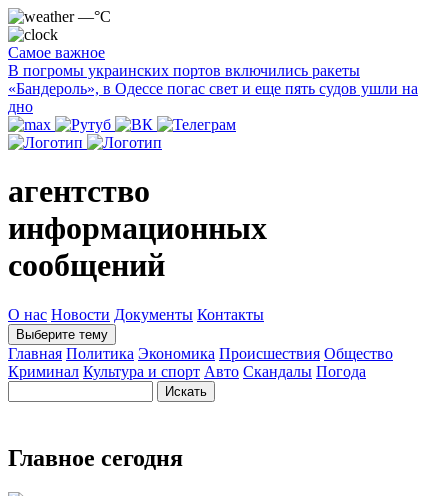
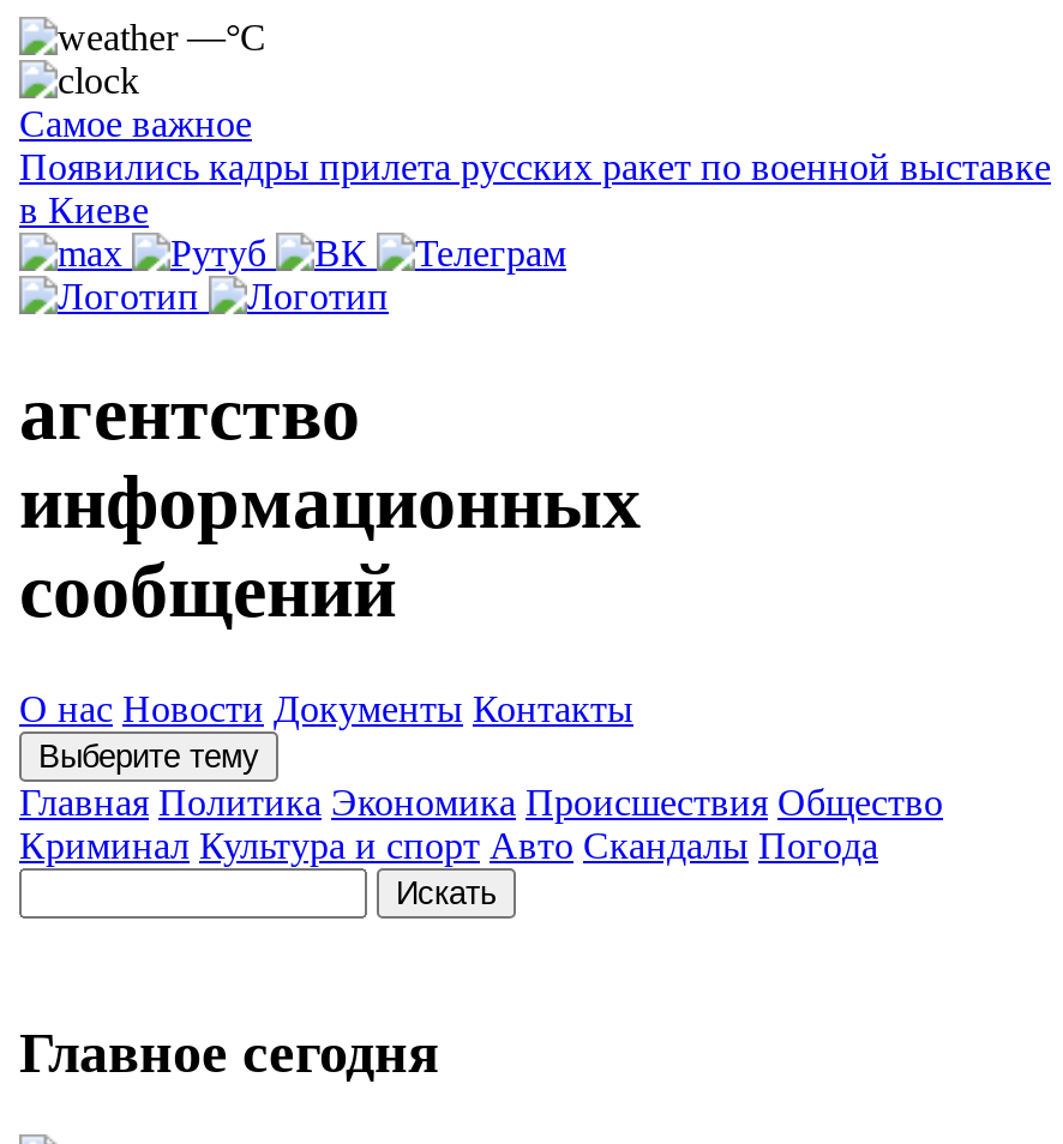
- В погромы украинских портов включились ракеты
- «Бандероль», в Одессе погас свет и еще пять судов ушли на
- дно
+ Появились кадры прилета русских ракет по военной выставке
+ в Киеве
